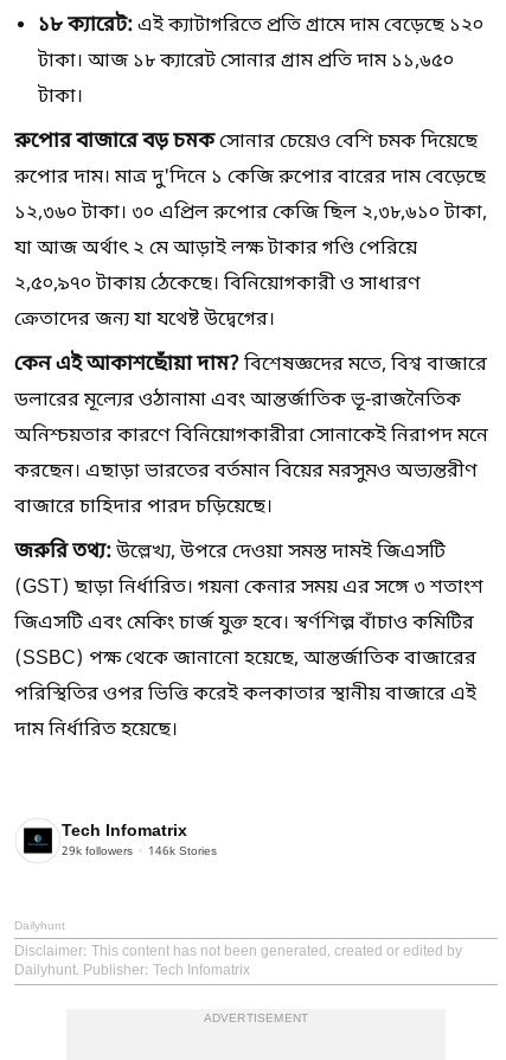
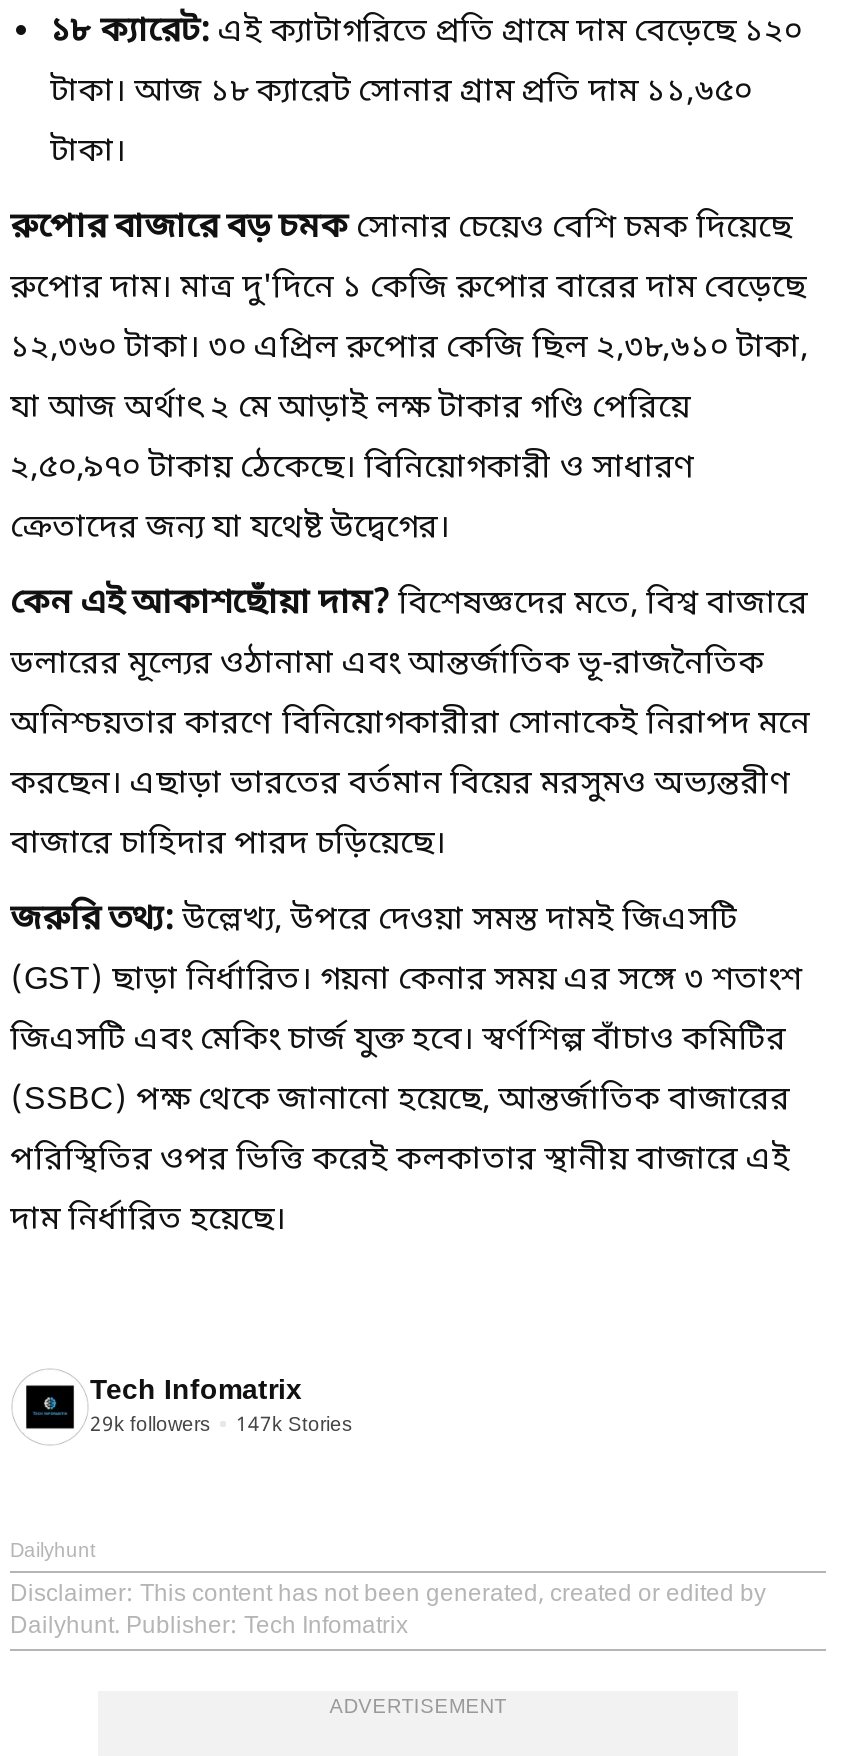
- 29k followers 146k Stories
+ 29k followers 147k Stories
